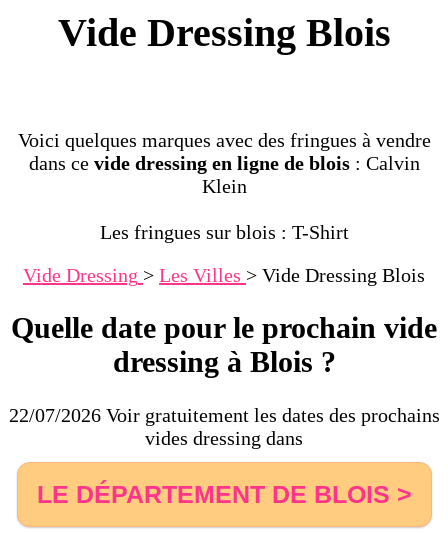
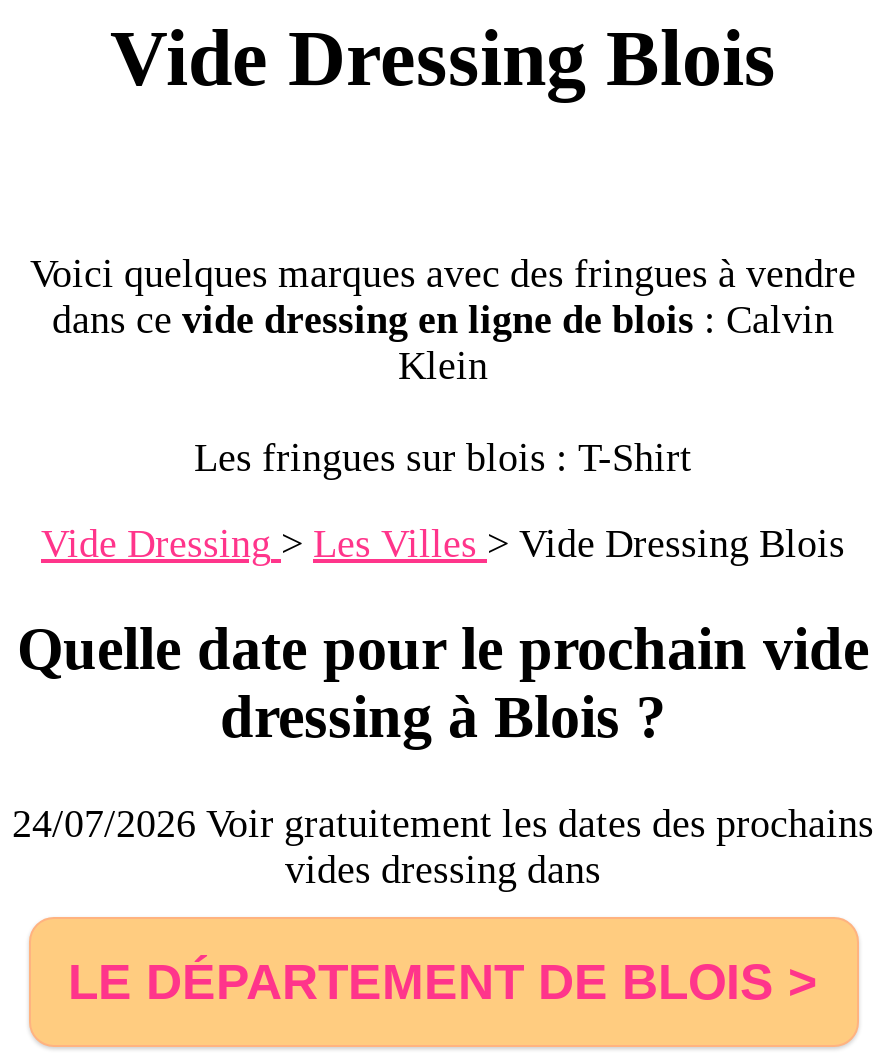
- 22/07/2026 Voir gratuitement les dates des prochains
+ 24/07/2026 Voir gratuitement les dates des prochains
